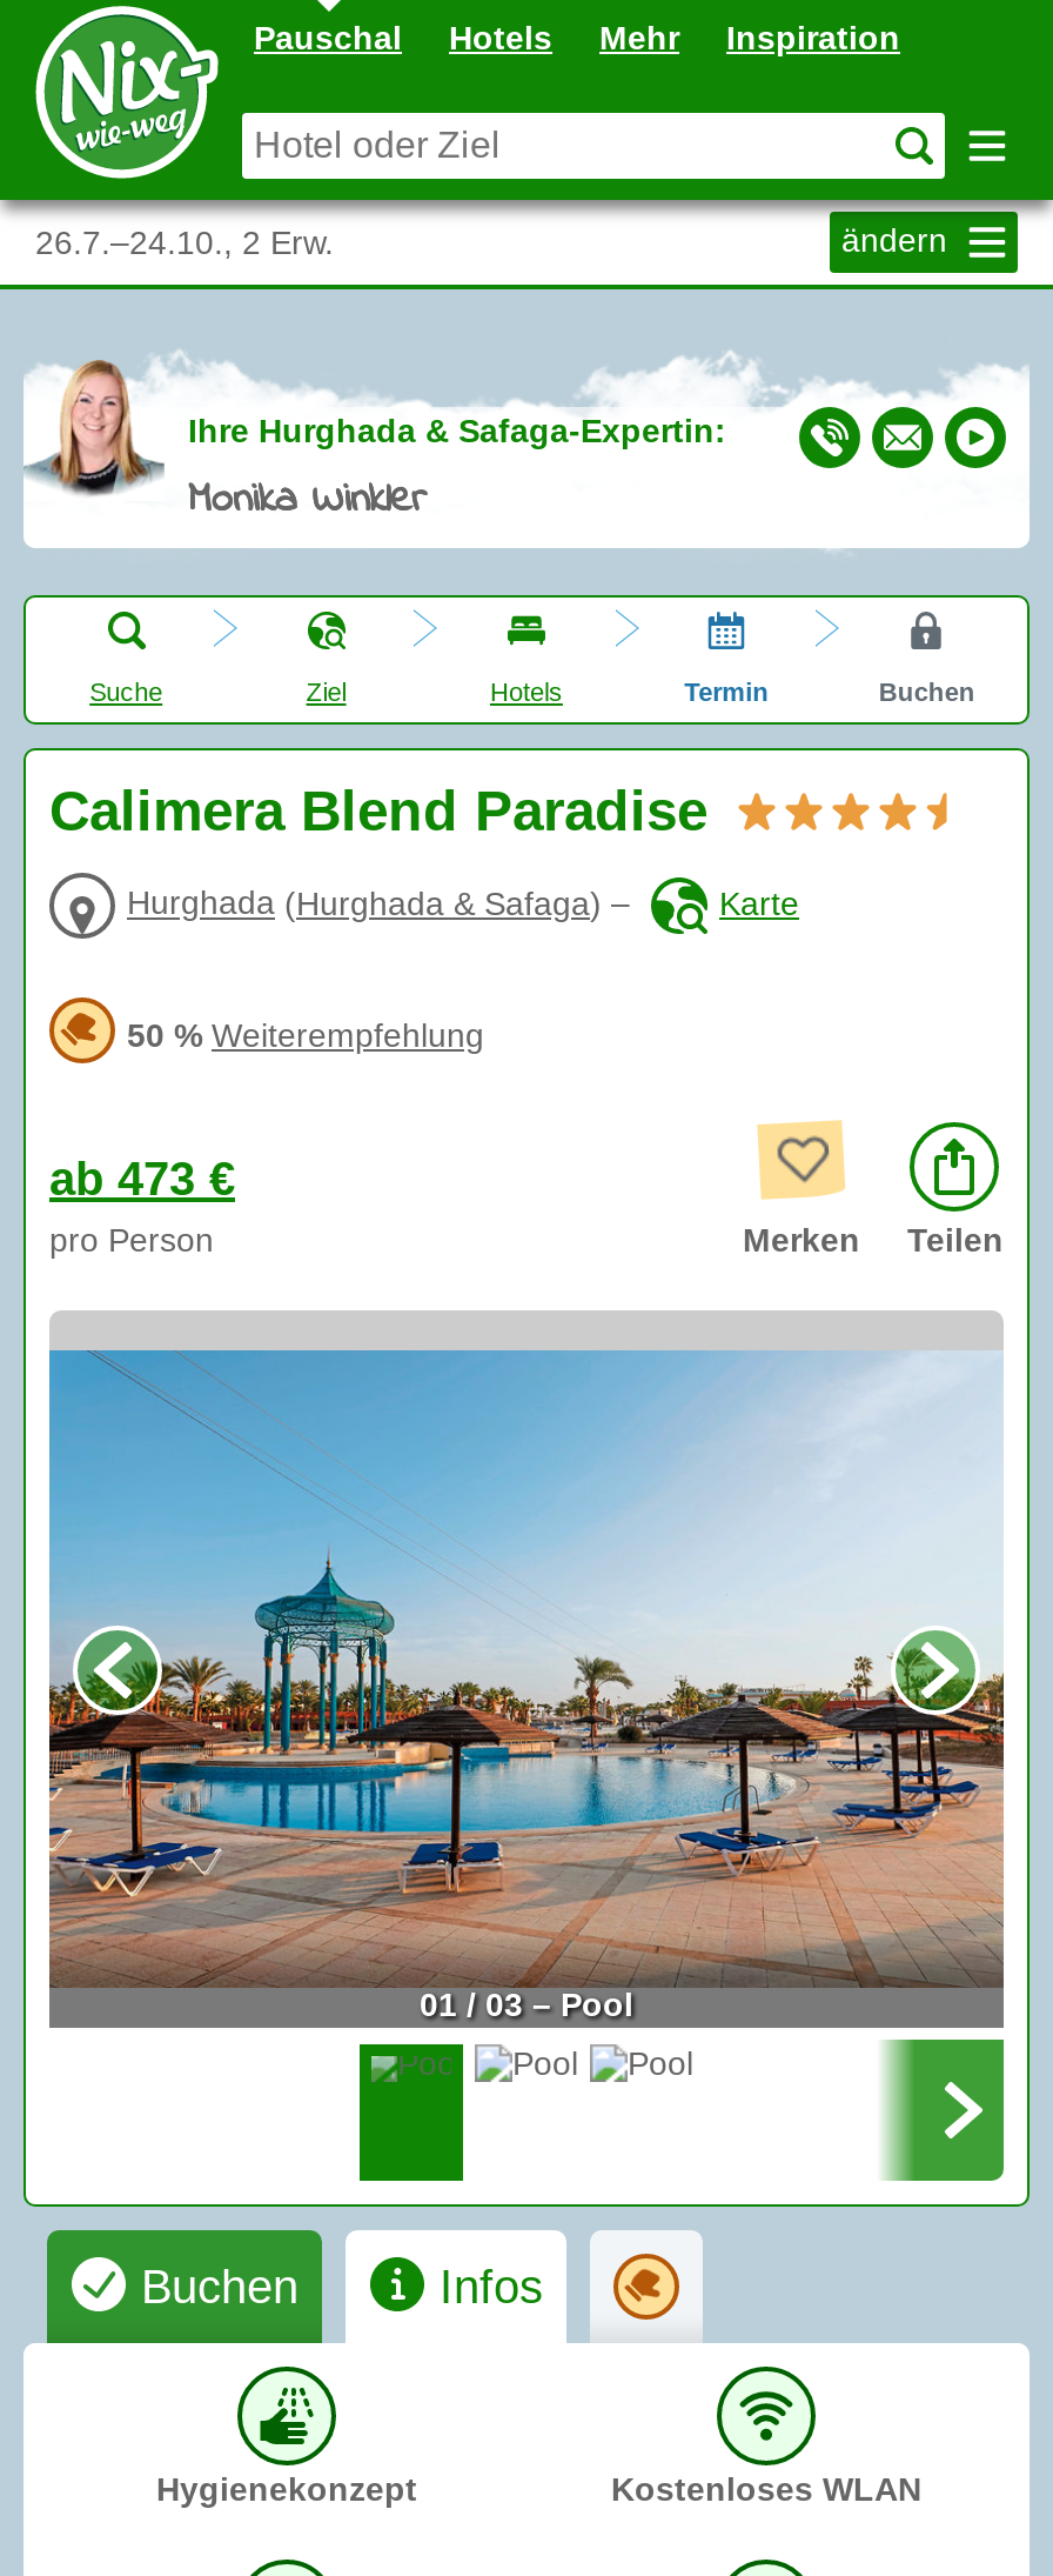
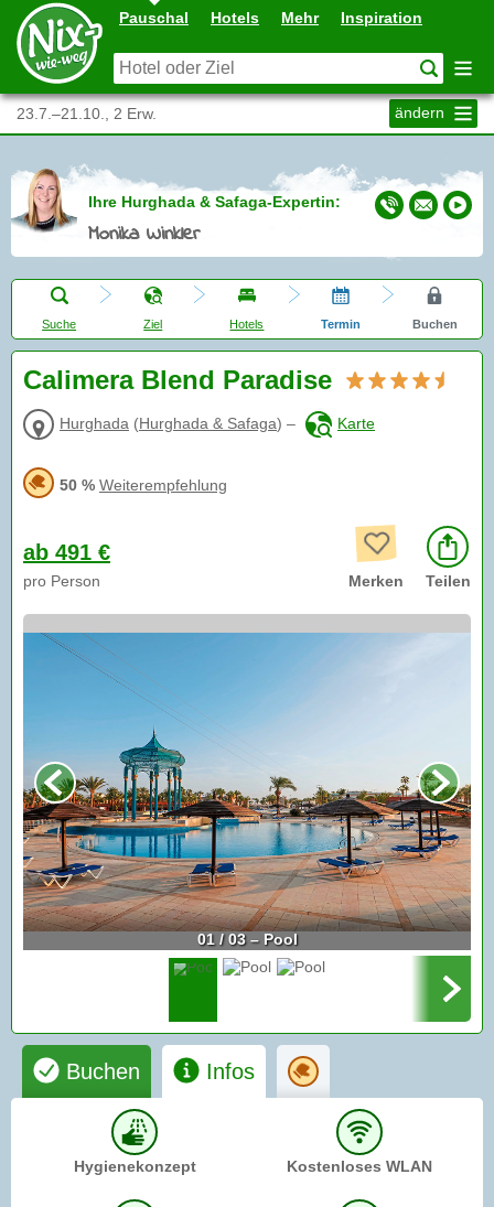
- 26.7.–24.10., 2 Erw.
+ 23.7.–21.10., 2 Erw.

- ab 473 €
+ ab 491 €
